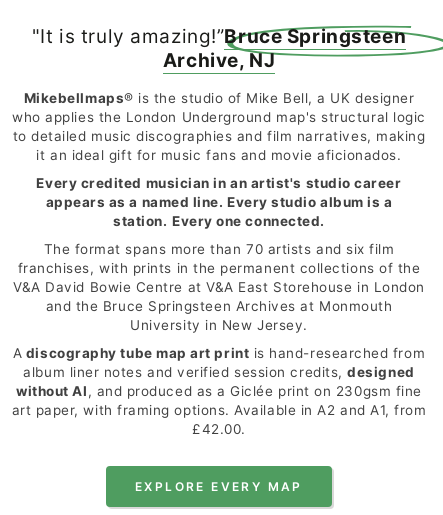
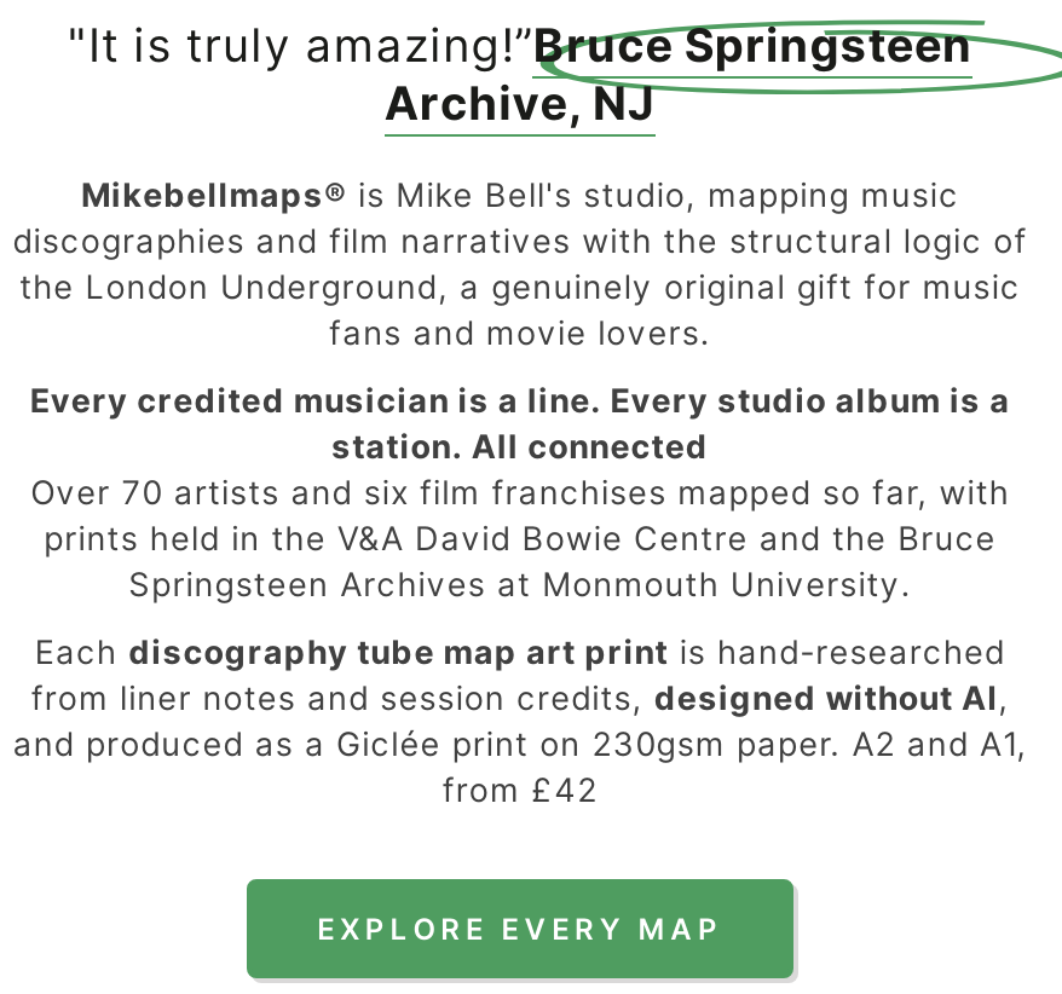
- Mikebellmaps® is the studio of Mike Bell, a UK designer
- who applies the London Underground map's structural logic
- to detailed music discographies and film narratives, making
- it an ideal gift for music fans and movie aficionados.
- Every credited musician in an artist's studio career
- appears as a named line. Every studio album is a
- station. Every one connected.
- The format spans more than 70 artists and six film
- franchises, with prints in the permanent collections of the
- V&A David Bowie Centre at V&A East Storehouse in London
- and the Bruce Springsteen Archives at Monmouth
- University in New Jersey.
- A discography tube map art print is hand-researched from
- album liner notes and verified session credits, designed
- without AI, and produced as a Giclée print on 230gsm fine
- art paper, with framing options. Available in A2 and A1, from
- £42.00.
+ Mikebellmaps® is Mike Bell's studio, mapping music
+ discographies and film narratives with the structural logic of
+ the London Underground, a genuinely original gift for music
+ fans and movie lovers.
+ Every credited musician is a line. Every studio album is a
+ station. All connected
+ Over 70 artists and six film franchises mapped so far, with
+ prints held in the V&A David Bowie Centre and the Bruce
+ Springsteen Archives at Monmouth University.
+ Each discography tube map art print is hand-researched
+ from liner notes and session credits, designed without AI,
+ and produced as a Giclée print on 230gsm paper. A2 and A1,
+ from £42
